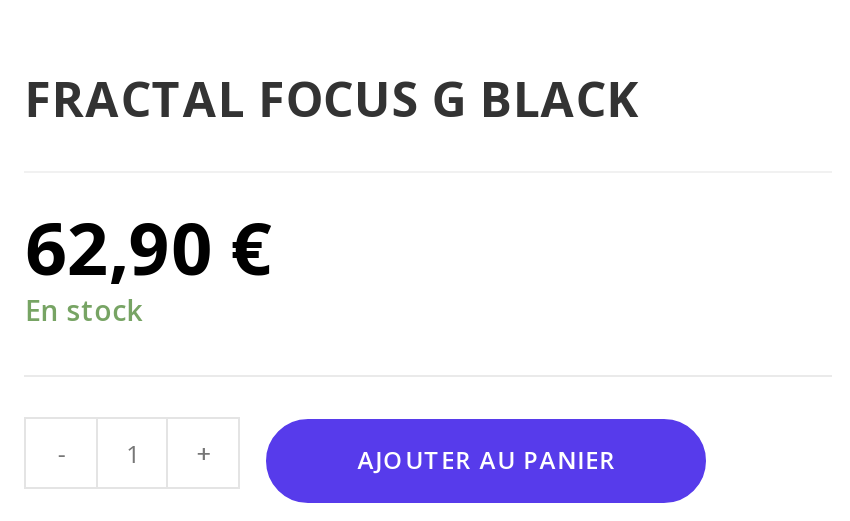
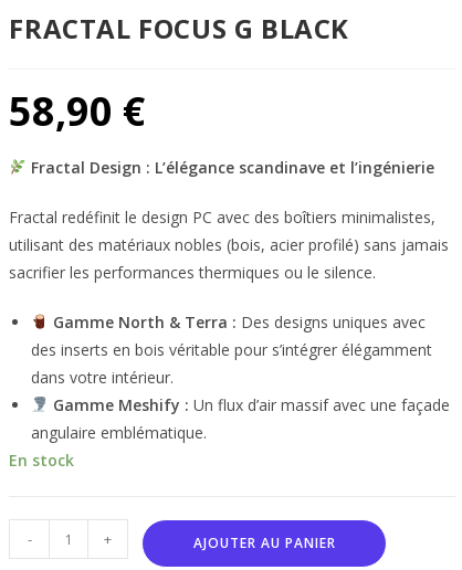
- 62,90 €
+ 58,90 €
+ Fractal Design : L’élégance scandinave et l’ingénierie
+ Fractal redéfinit le design PC avec des boîtiers minimalistes,
+ utilisant des matériaux nobles (bois, acier profilé) sans jamais
+ sacrifier les performances thermiques ou le silence.
+ Gamme North & Terra : Des designs uniques avec
+ des inserts en bois véritable pour s’intégrer élégamment
+ dans votre intérieur.
+ Gamme Meshify : Un flux d’air massif avec une façade
+ angulaire emblématique.
